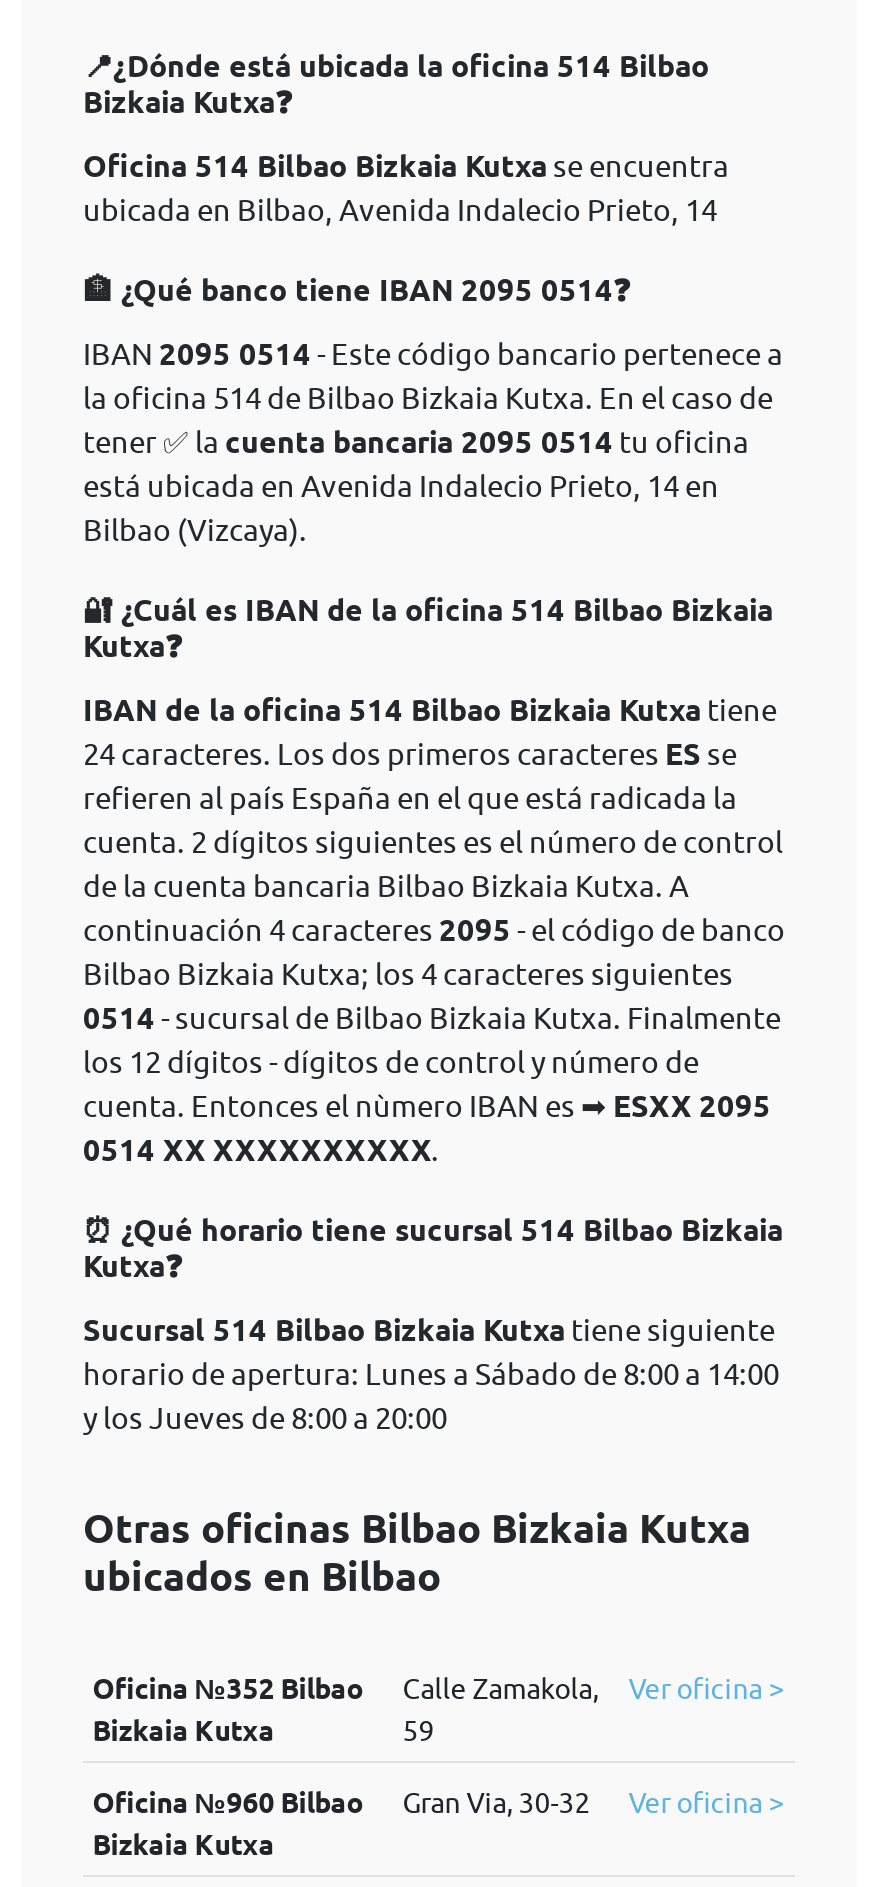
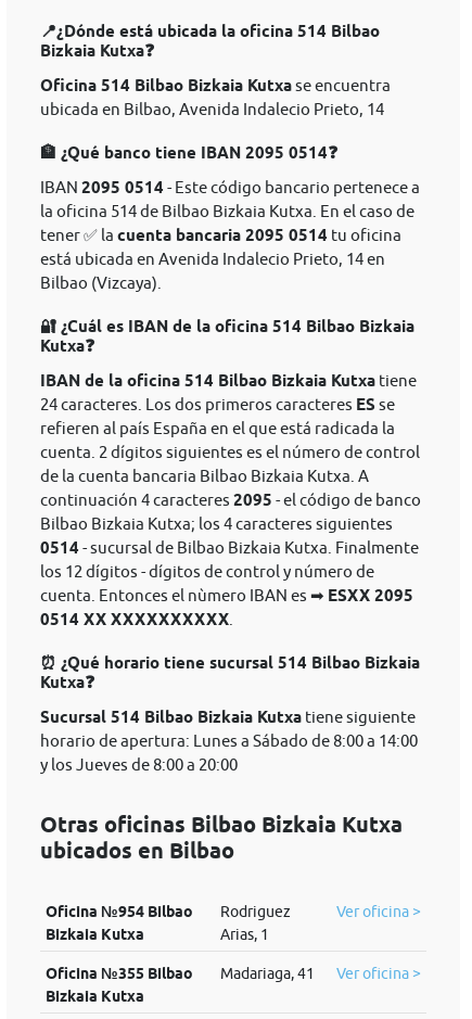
- Oficina №352 Bilbao
+ Oficina №954 Bilbao

- Calle Zamakola,
- 59
+ Rodriguez
+ Arias, 1

- Oficina №960 Bilbao
+ Oficina №355 Bilbao

- Gran Via, 30-32
+ Madariaga, 41
